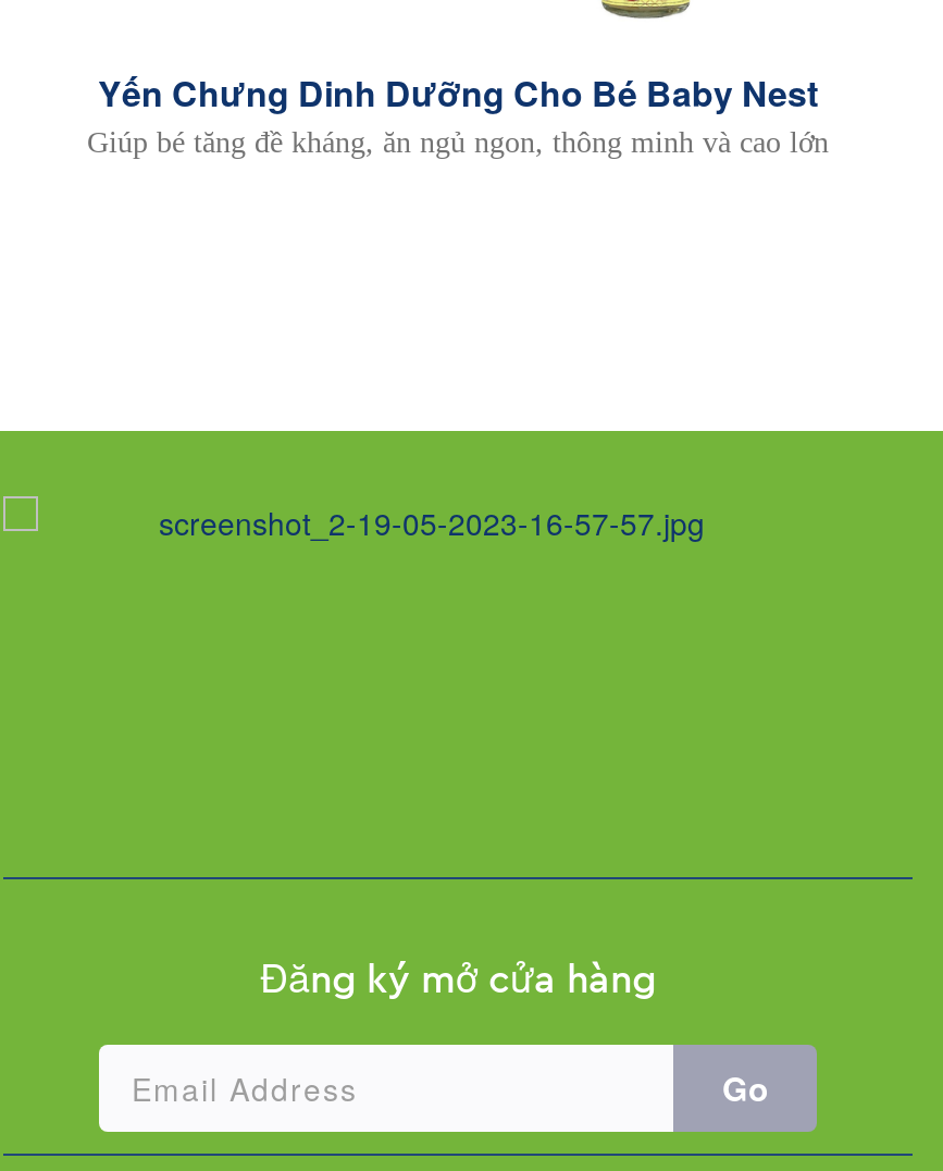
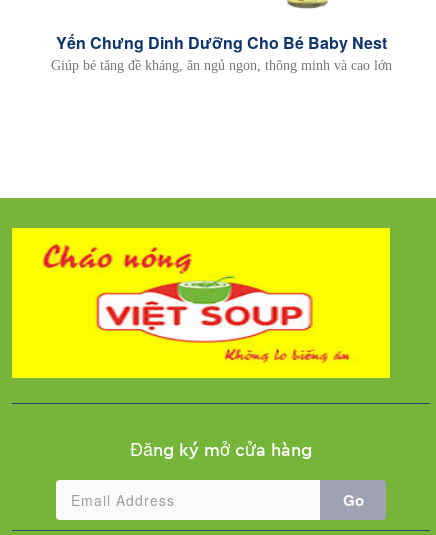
+ [image]
